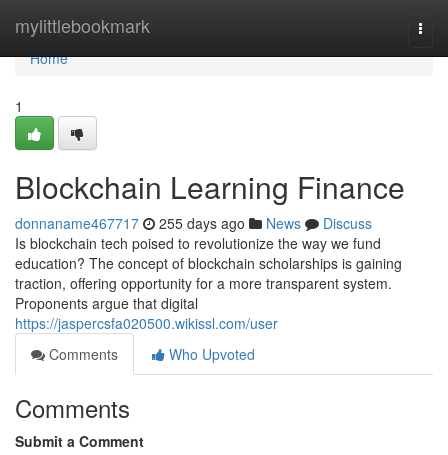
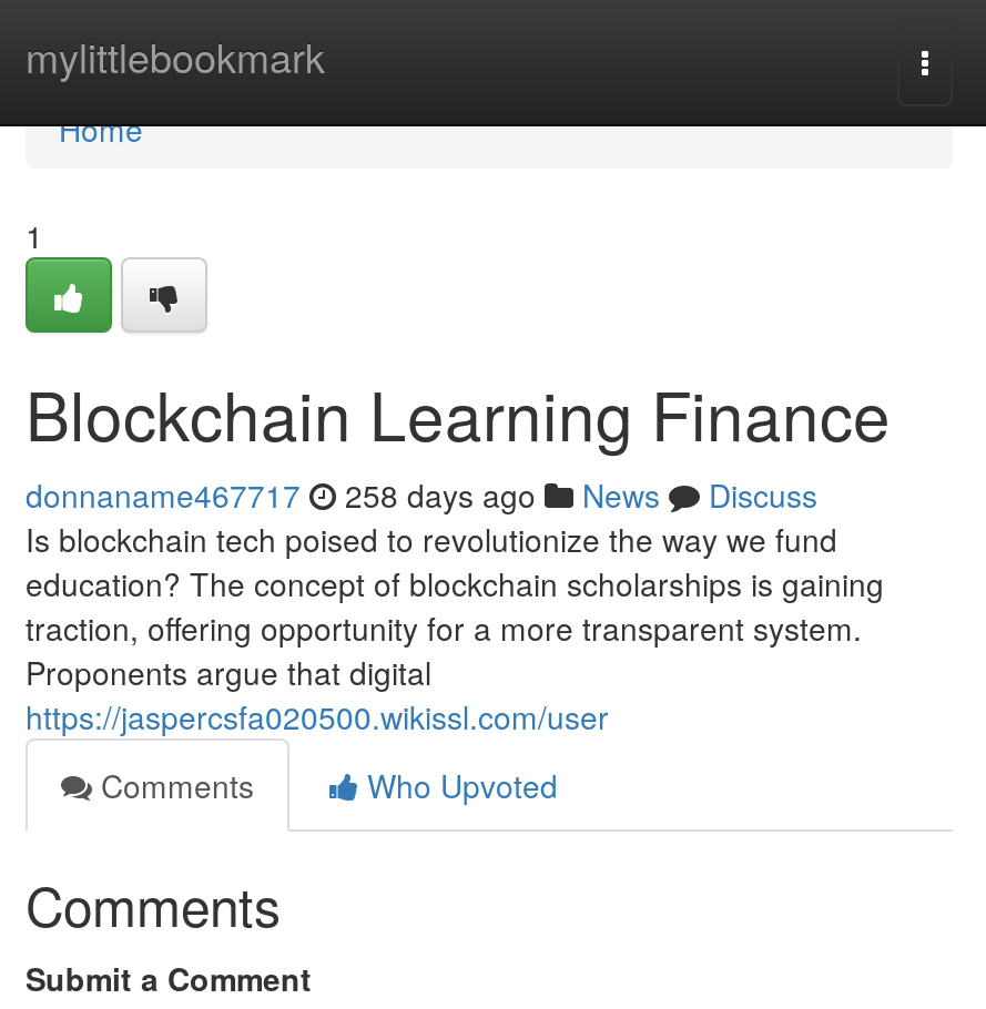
- donnaname467717 255 days ago News Discuss
+ donnaname467717 258 days ago News Discuss
